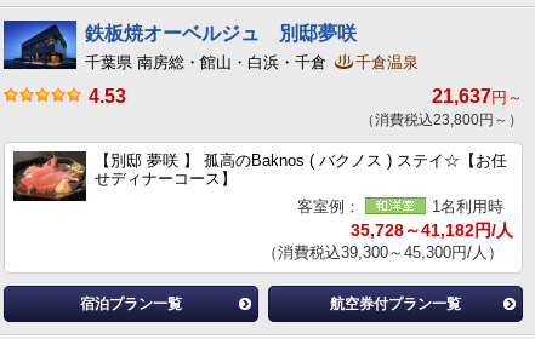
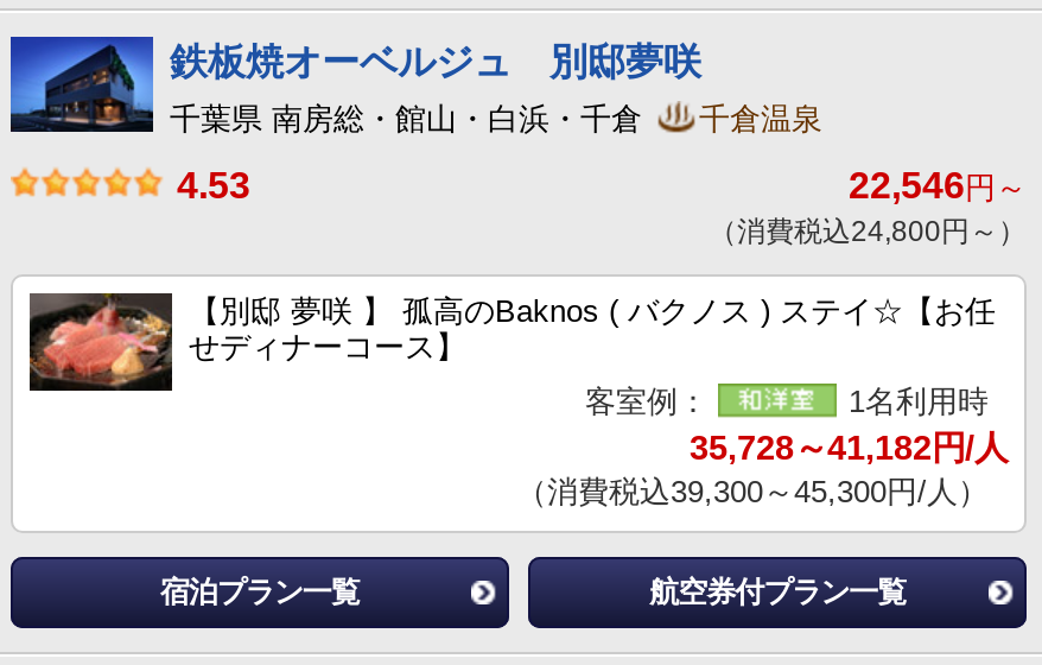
- 21,637円～
+ 22,546円～

- （消費税込23,800円～）
+ （消費税込24,800円～）
